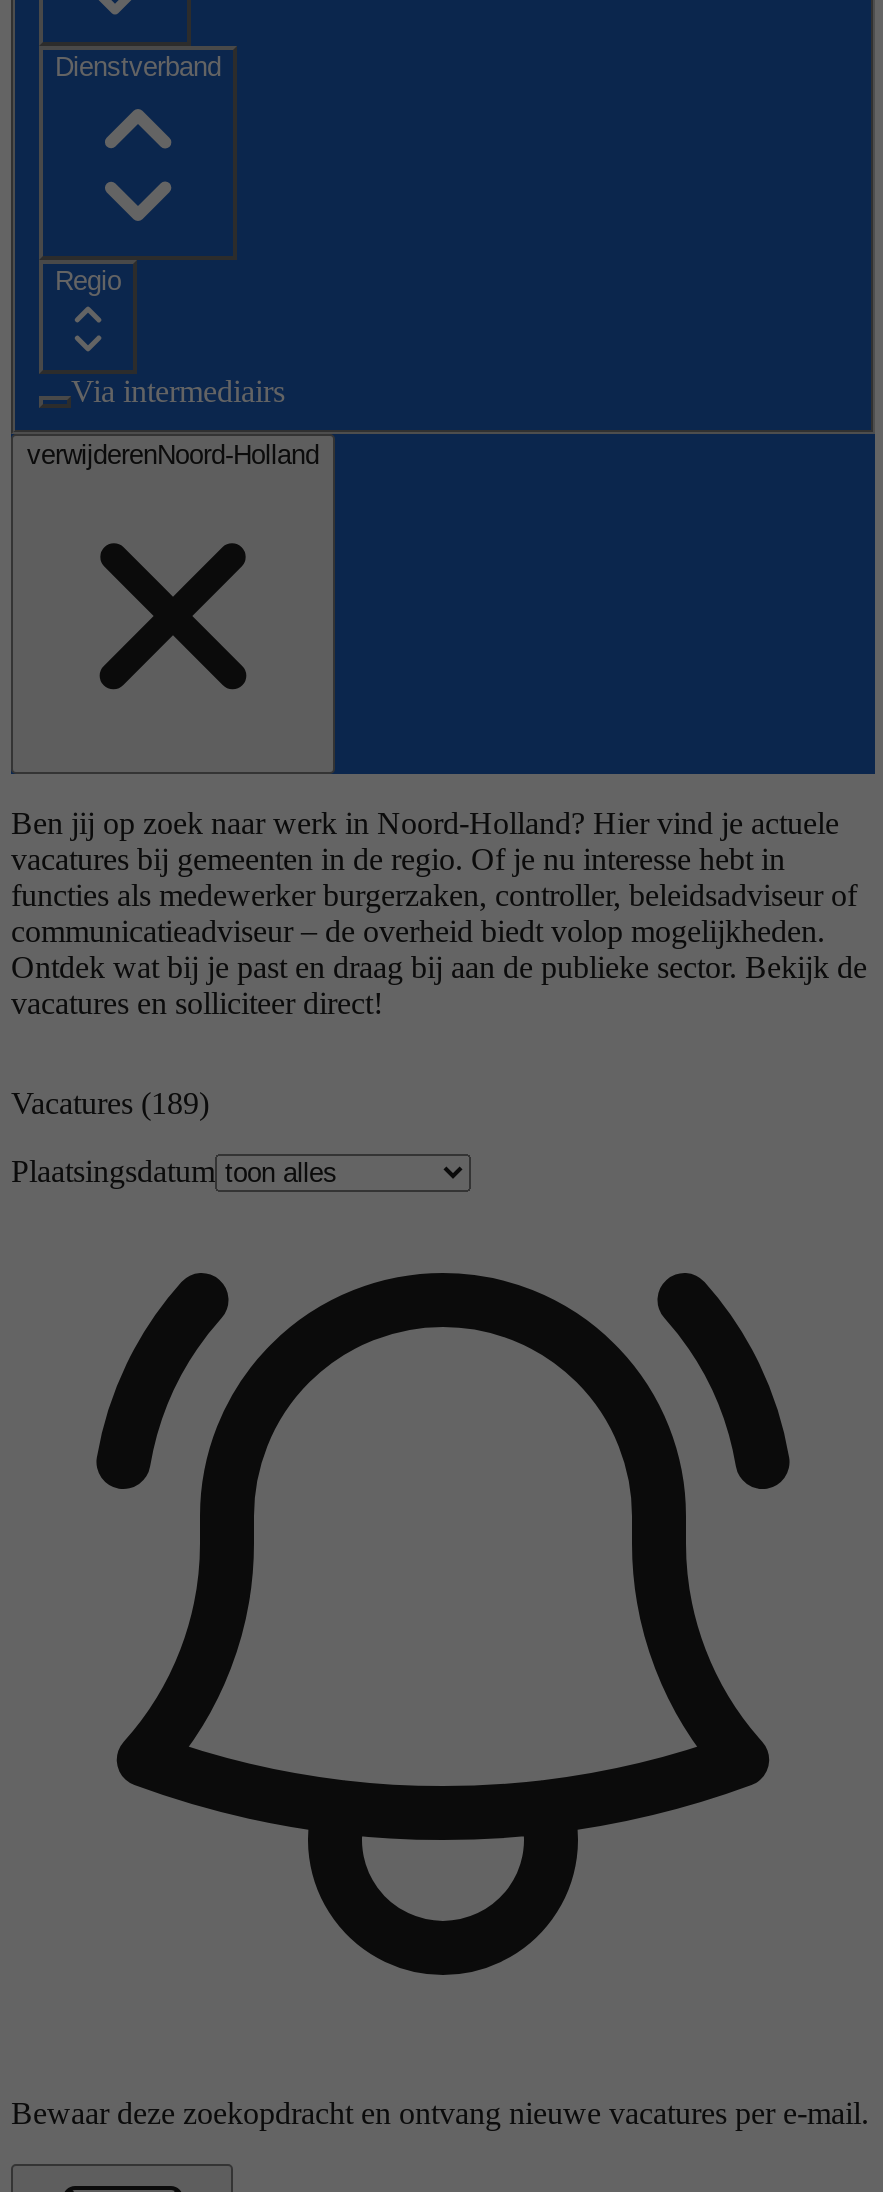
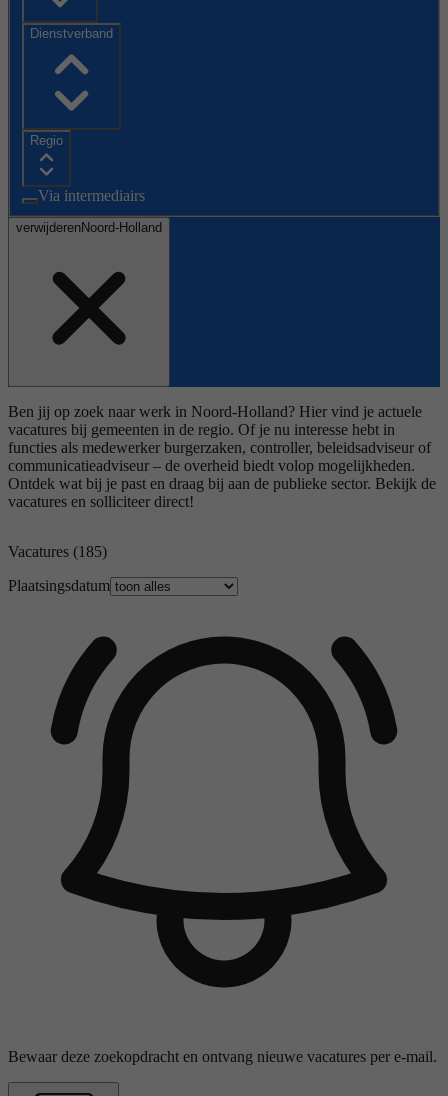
- Vacatures (189)
+ Vacatures (185)
